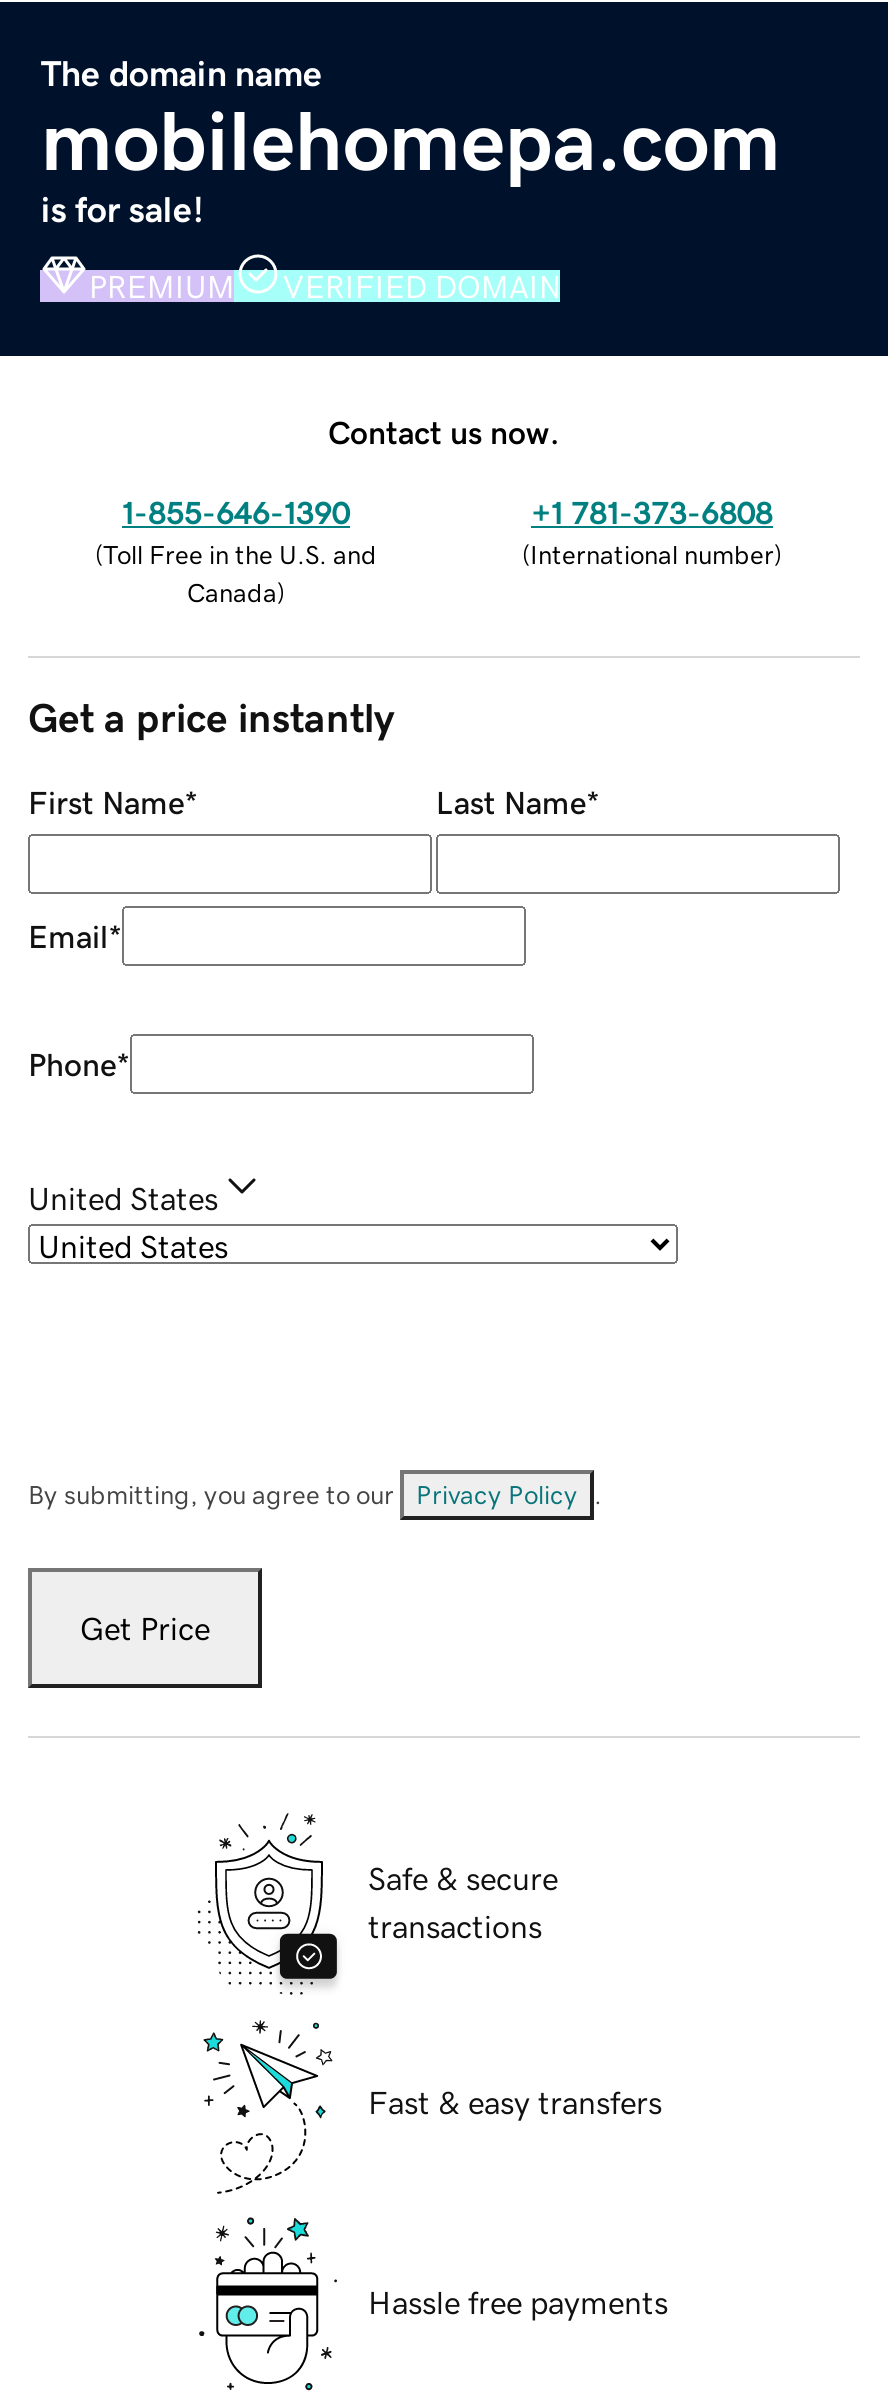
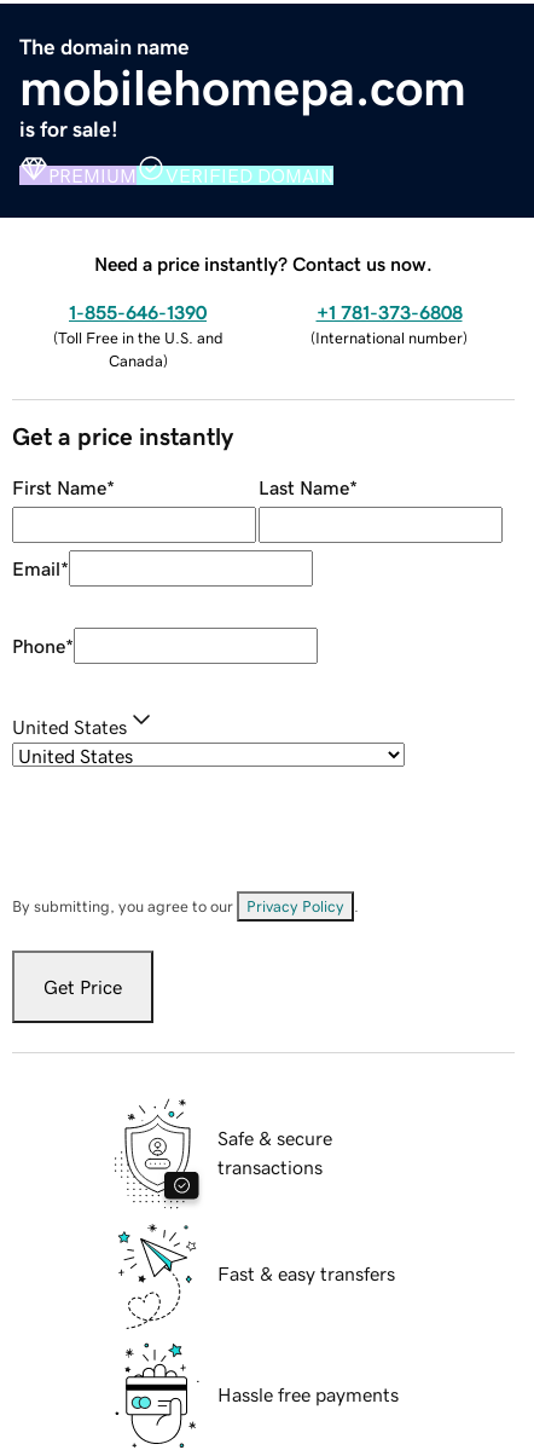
- Contact us now.
+ Need a price instantly? Contact us now.
